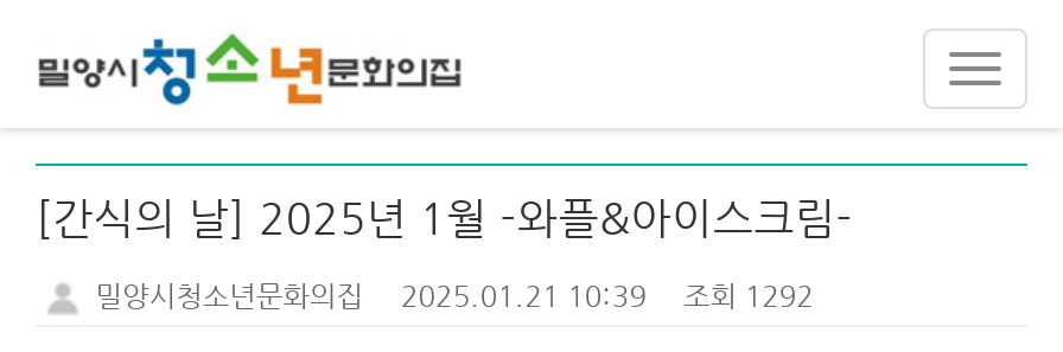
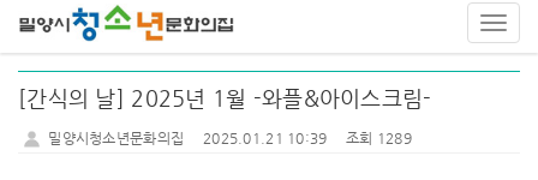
- 밀양시청소년문화의집 2025.01.21 10:39 조회 1292
+ 밀양시청소년문화의집 2025.01.21 10:39 조회 1289
